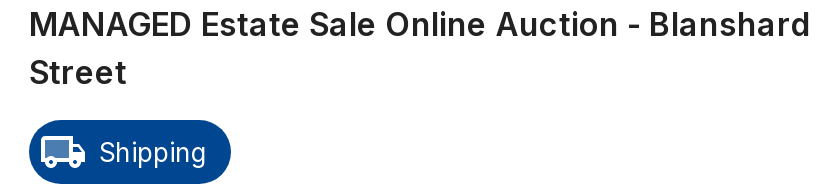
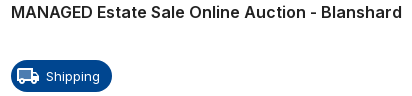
- Street
